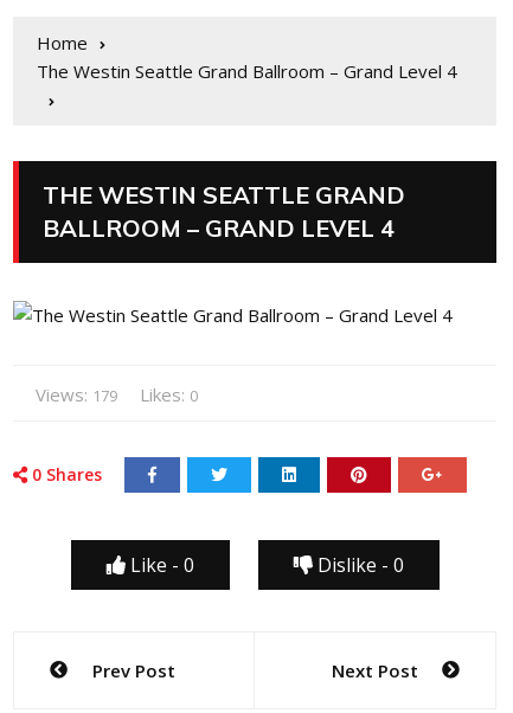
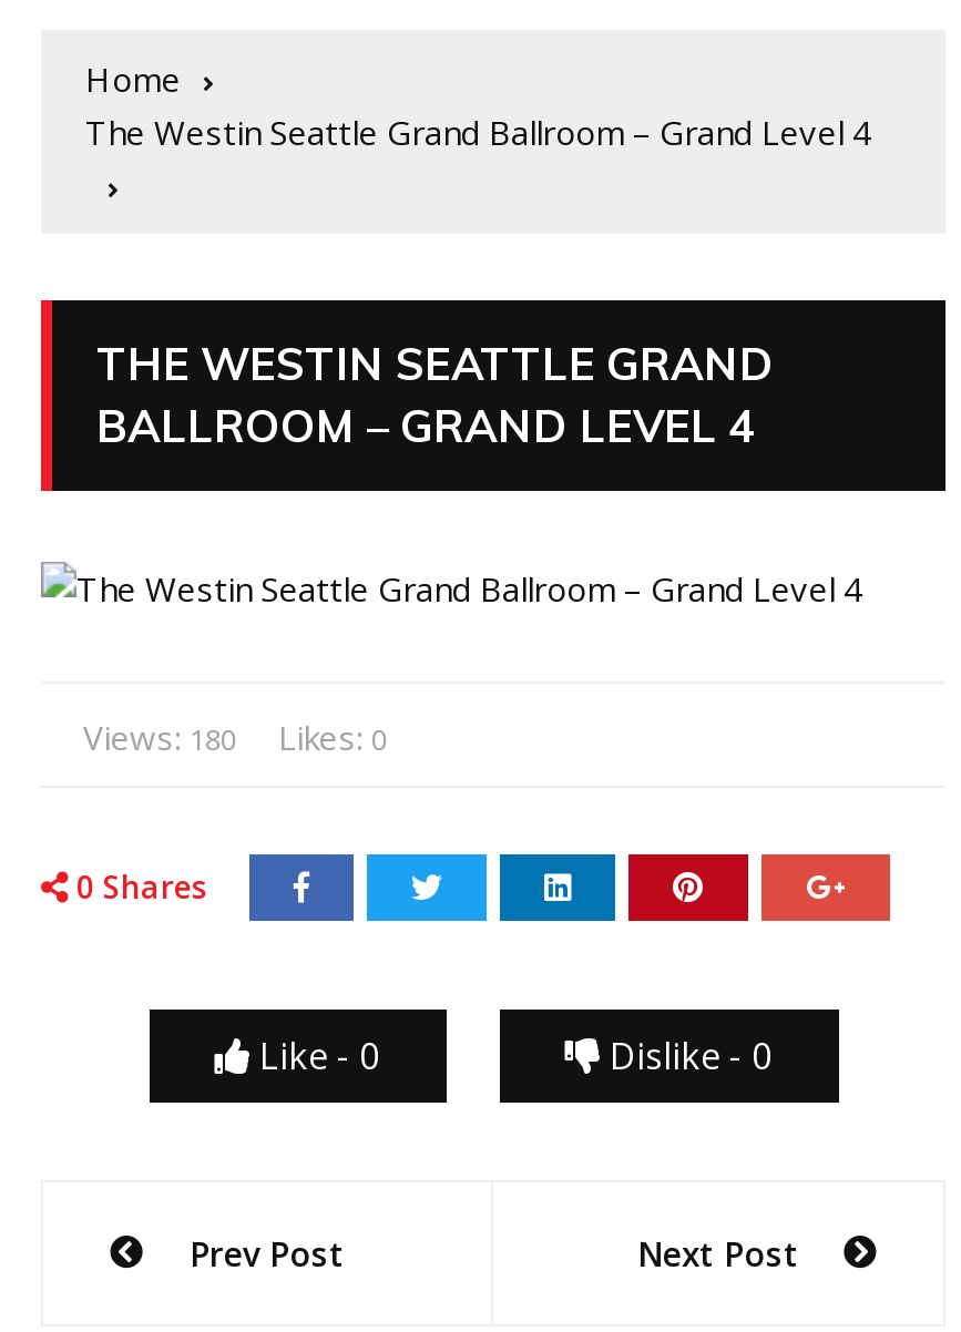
- Views: 179 Likes: 0
+ Views: 180 Likes: 0
